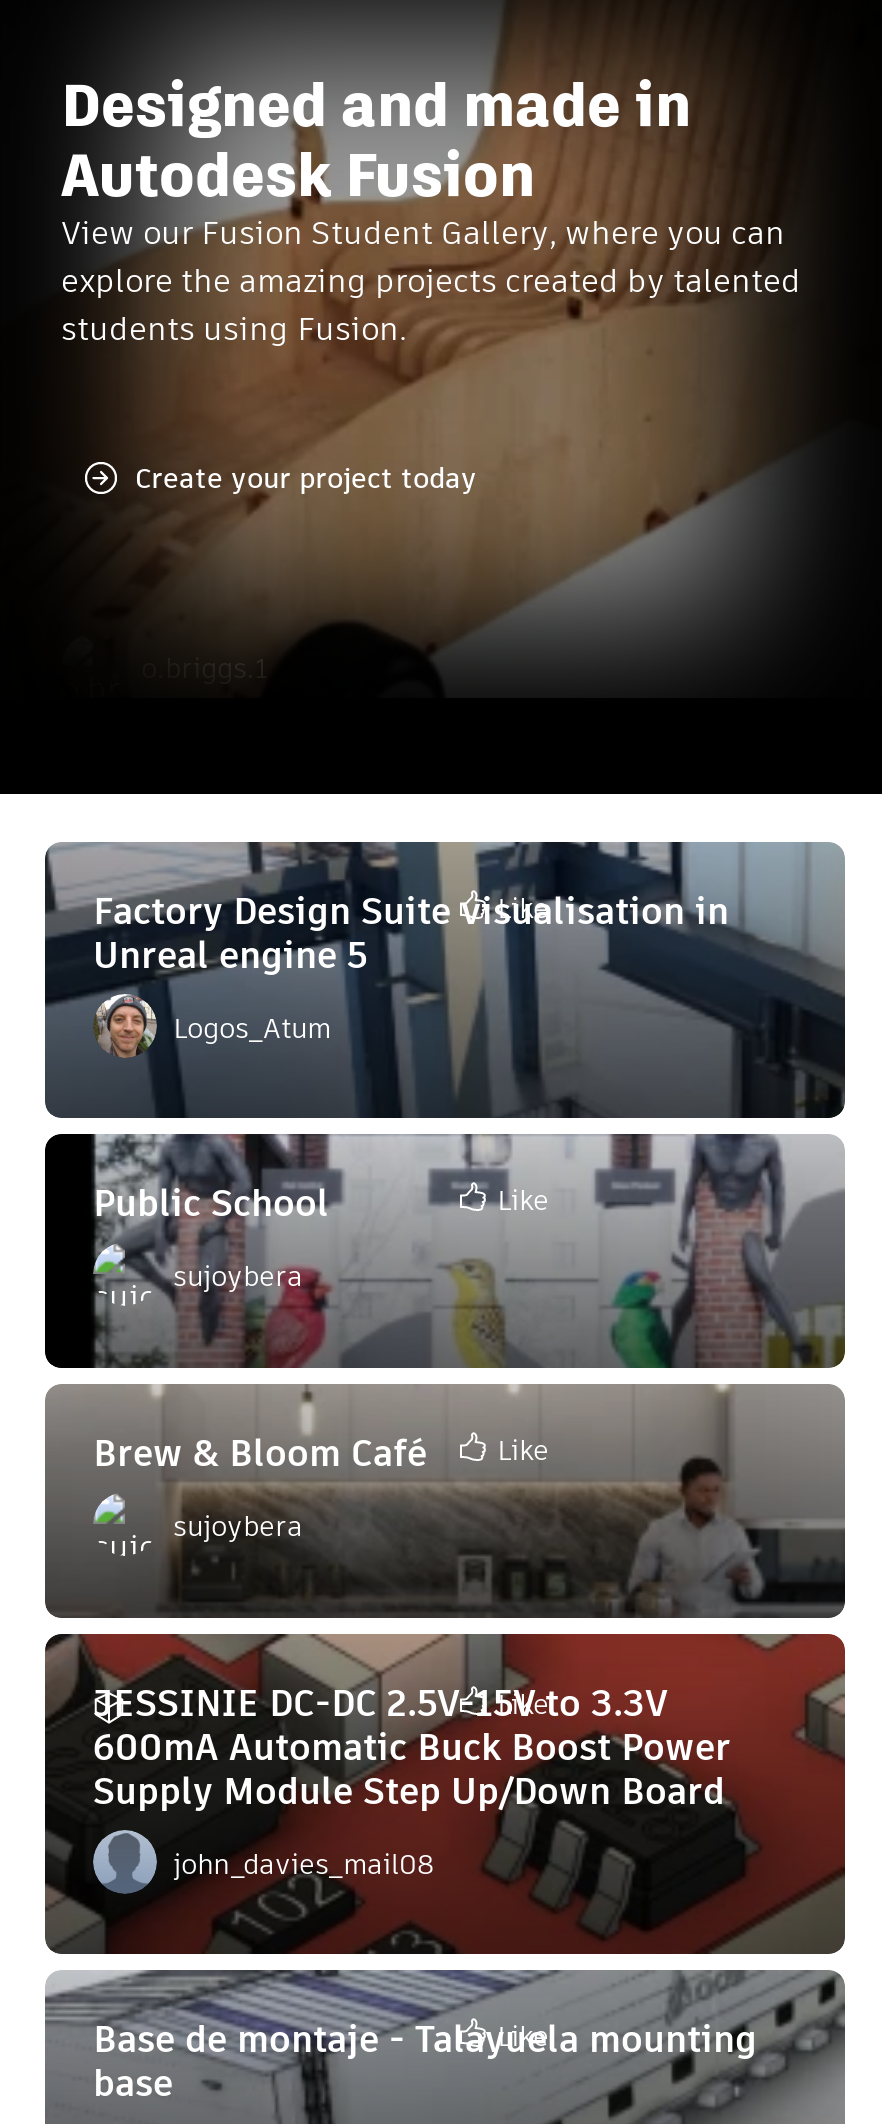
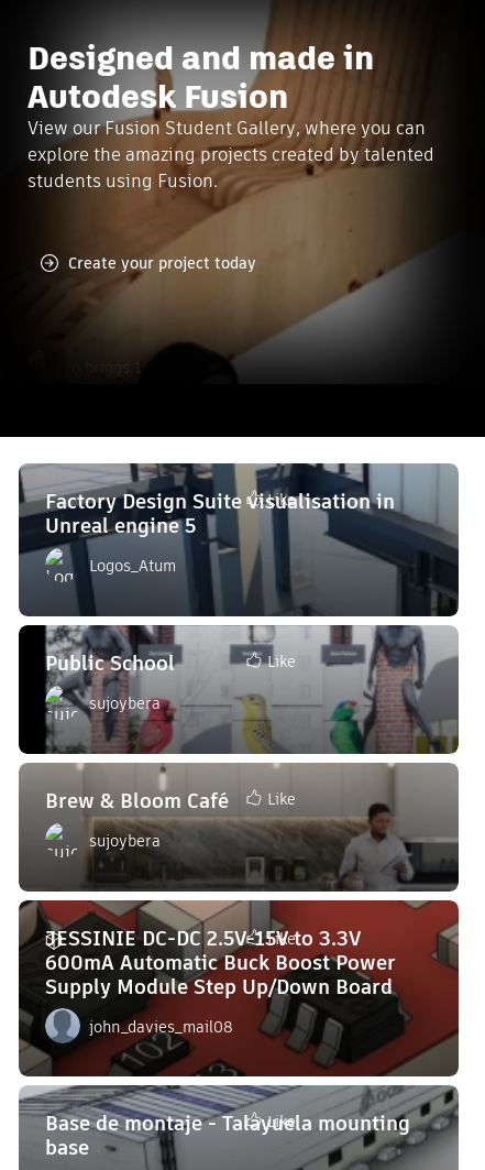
- [image]
+ [image]
